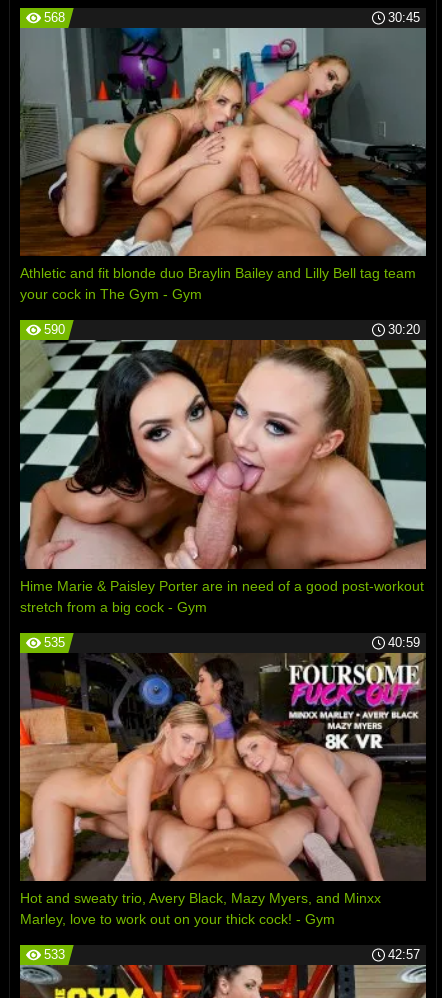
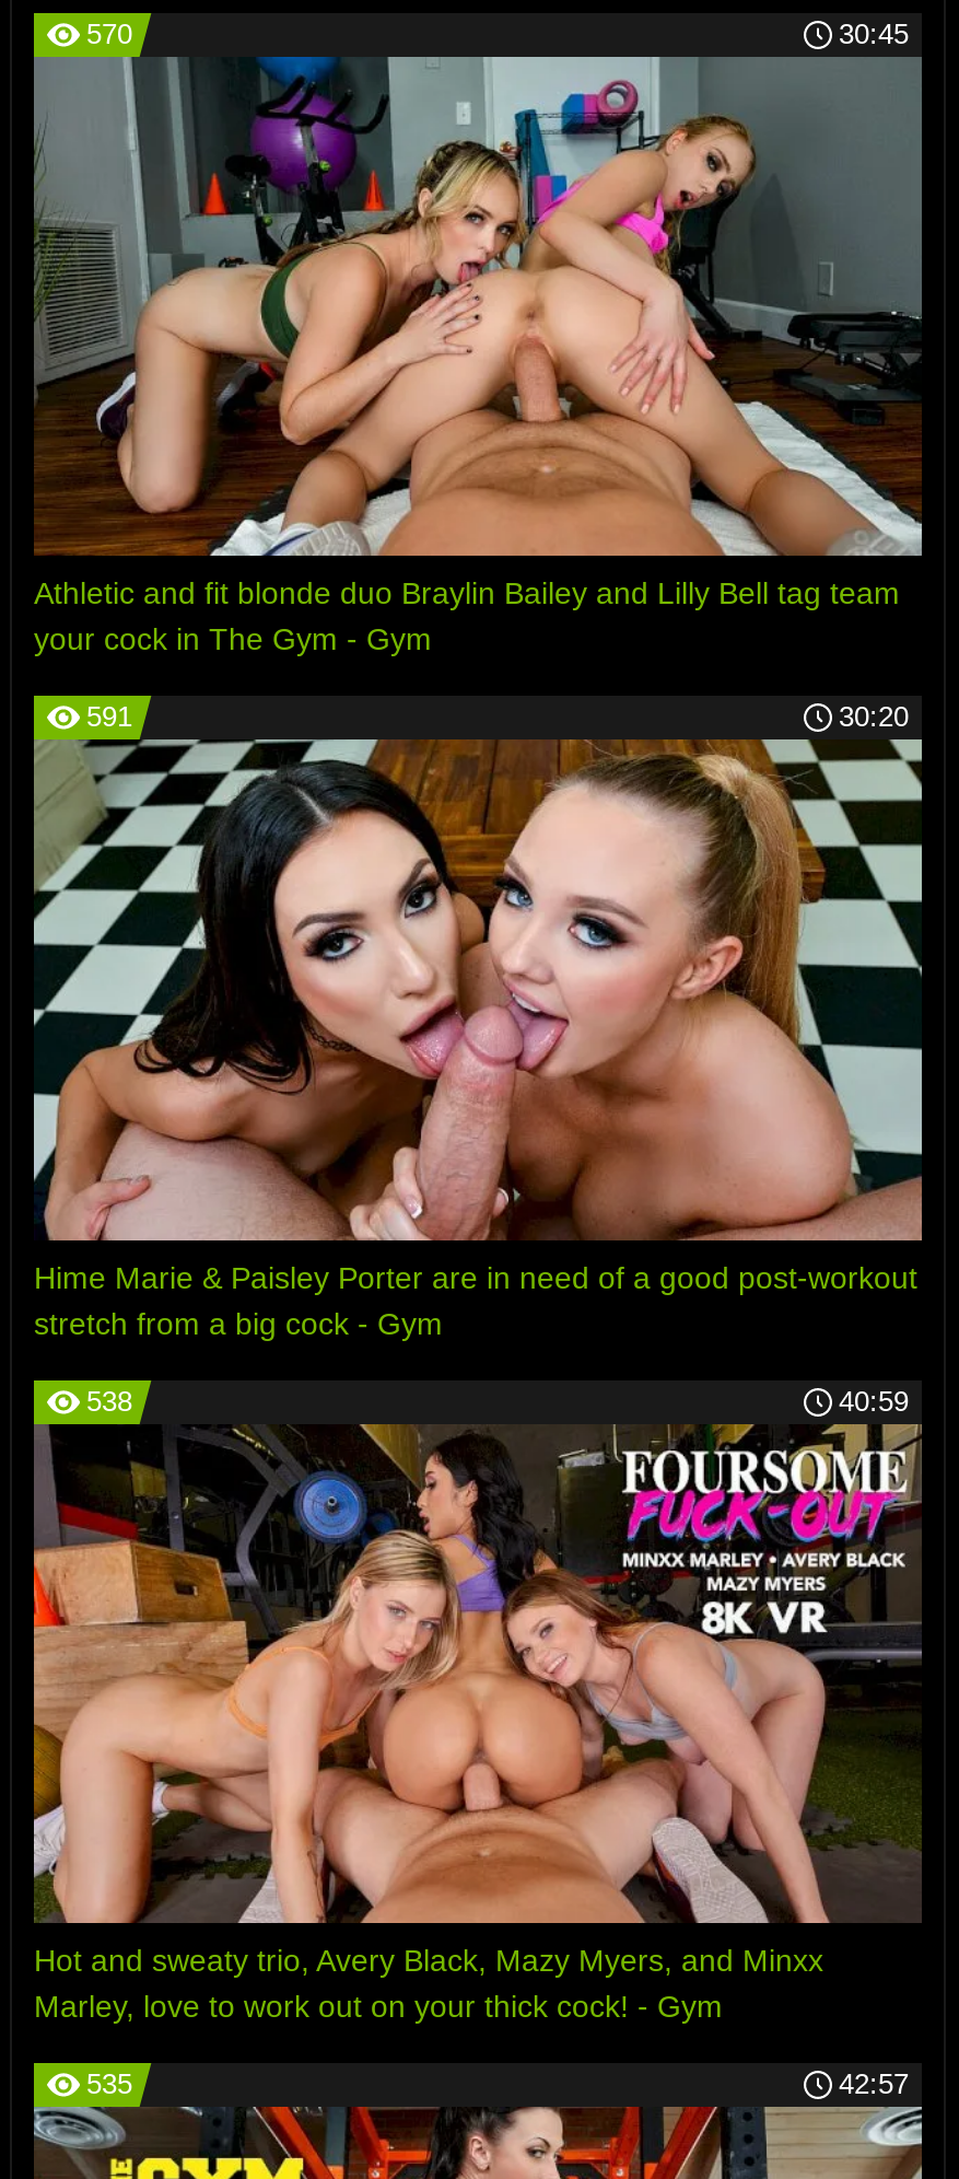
- 568
+ 570

- 590
+ 591

- 535
+ 538

- 533
+ 535
